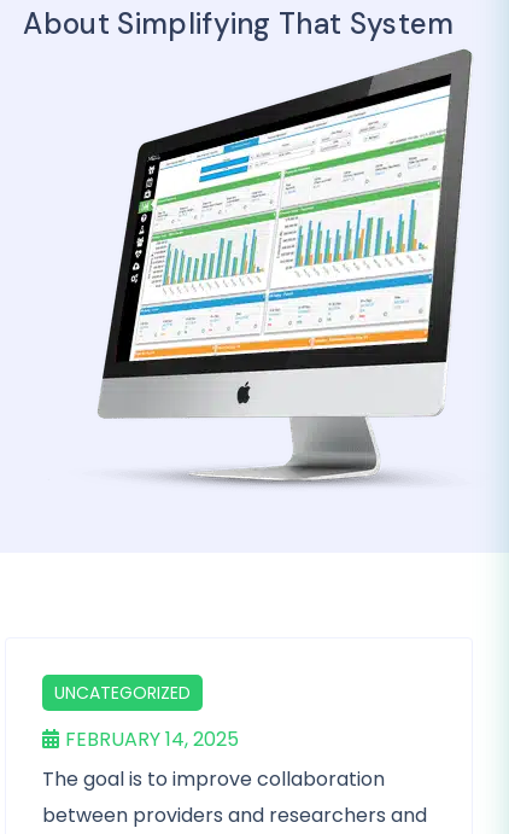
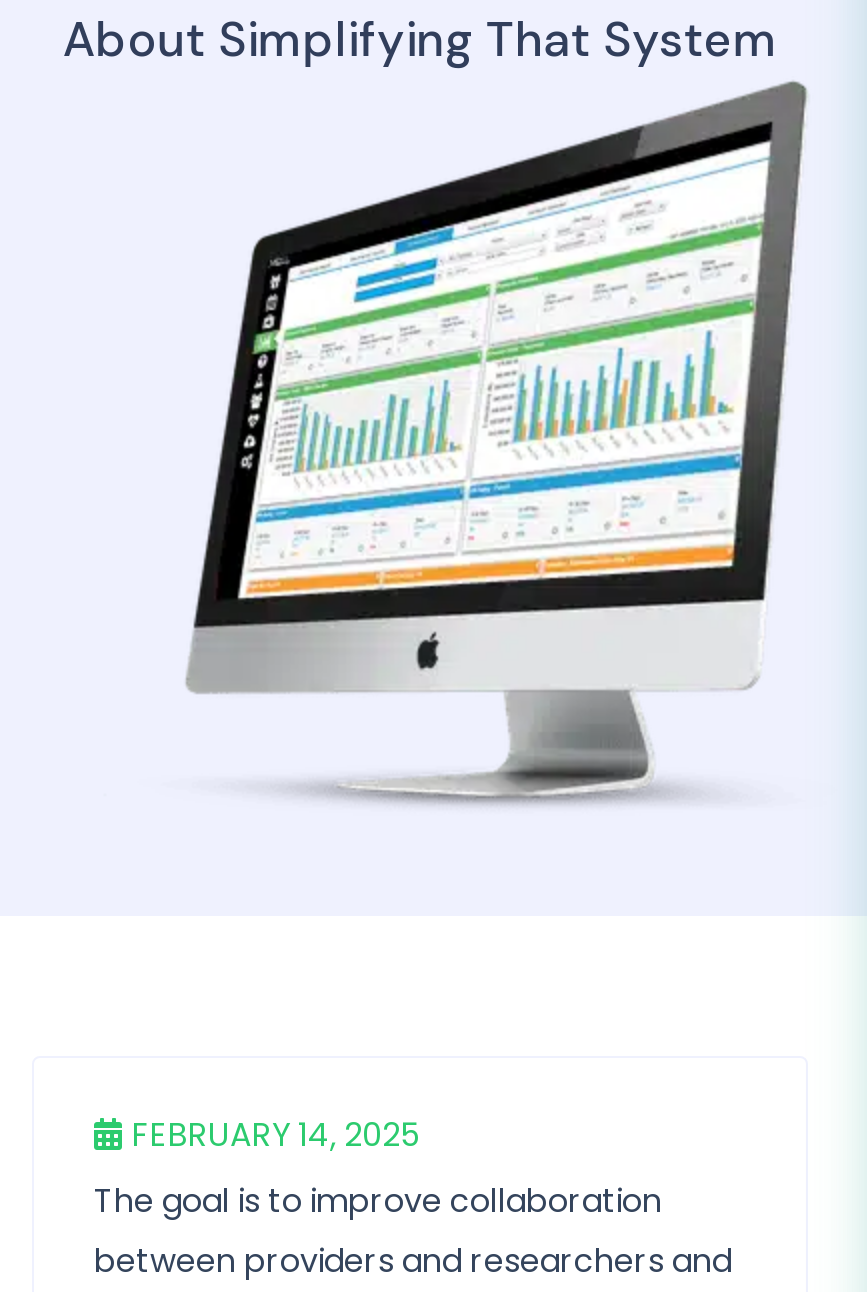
- UNCATEGORIZED
